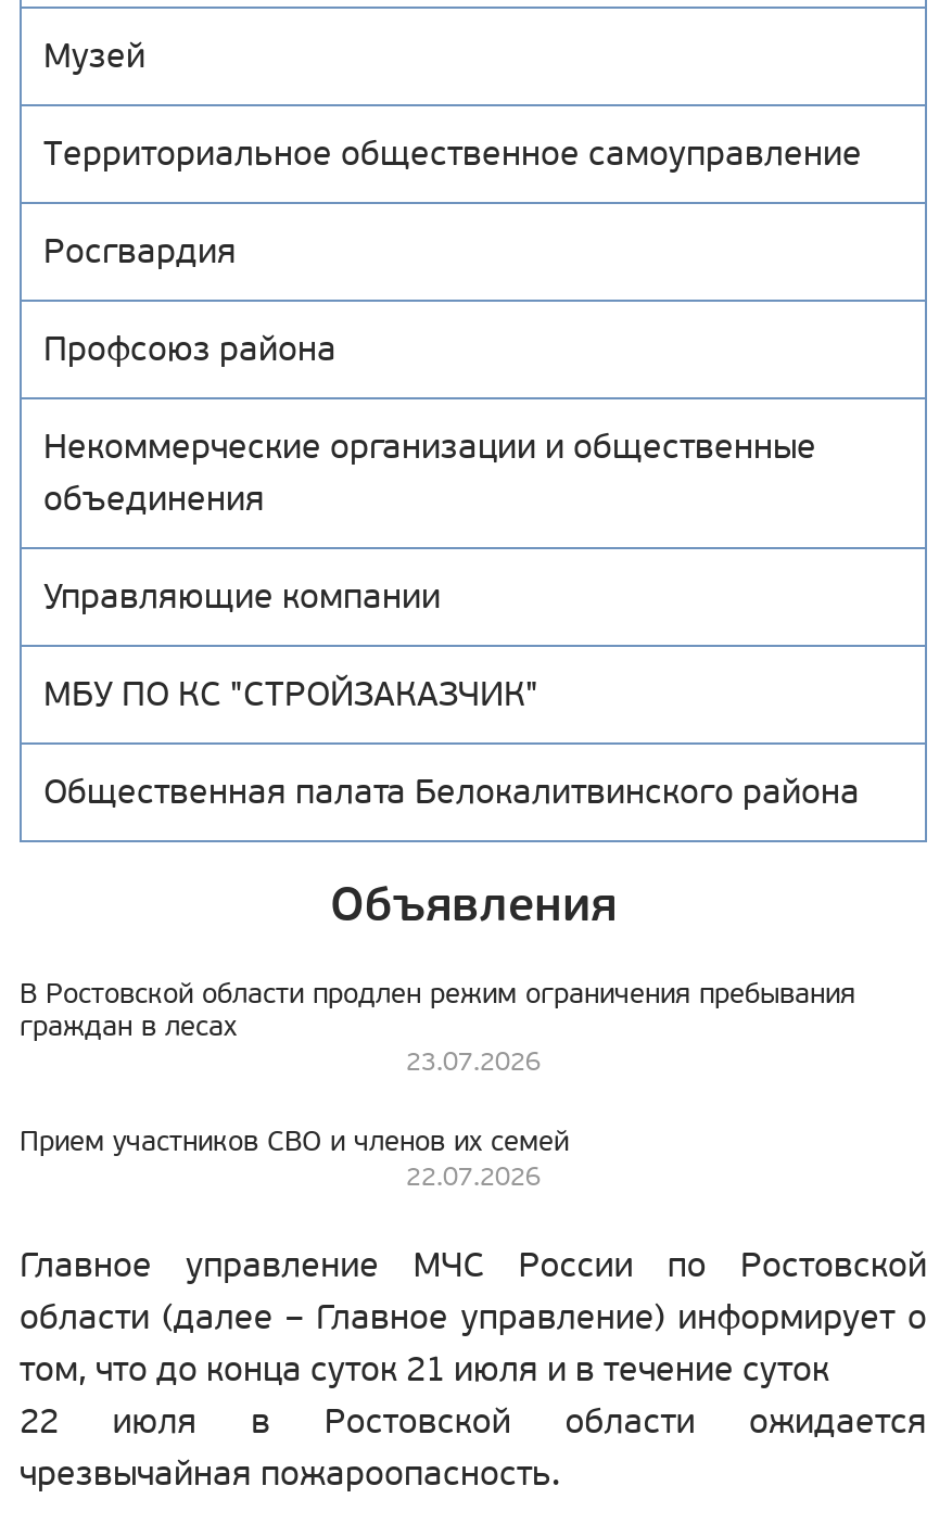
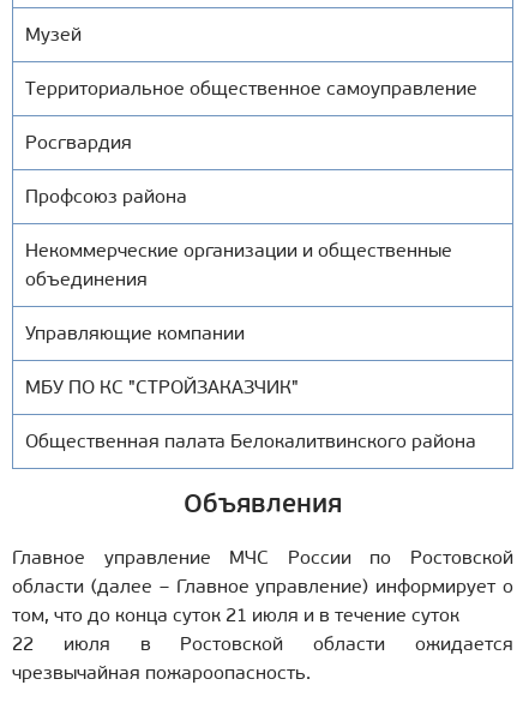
- В Ростовской области продлен режим ограничения пребывания
- граждан в лесах
- 23.07.2026
- Прием участников СВО и членов их семей
- 22.07.2026
